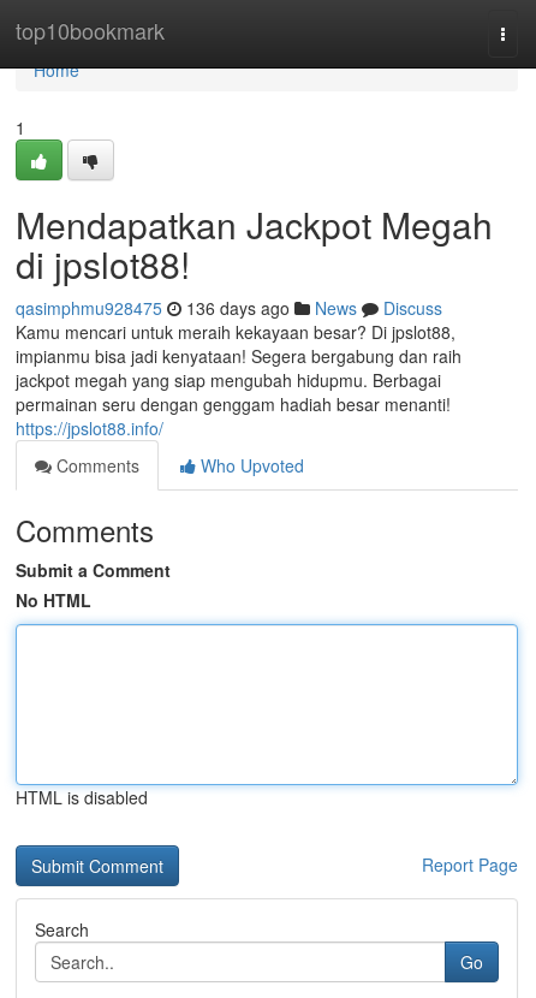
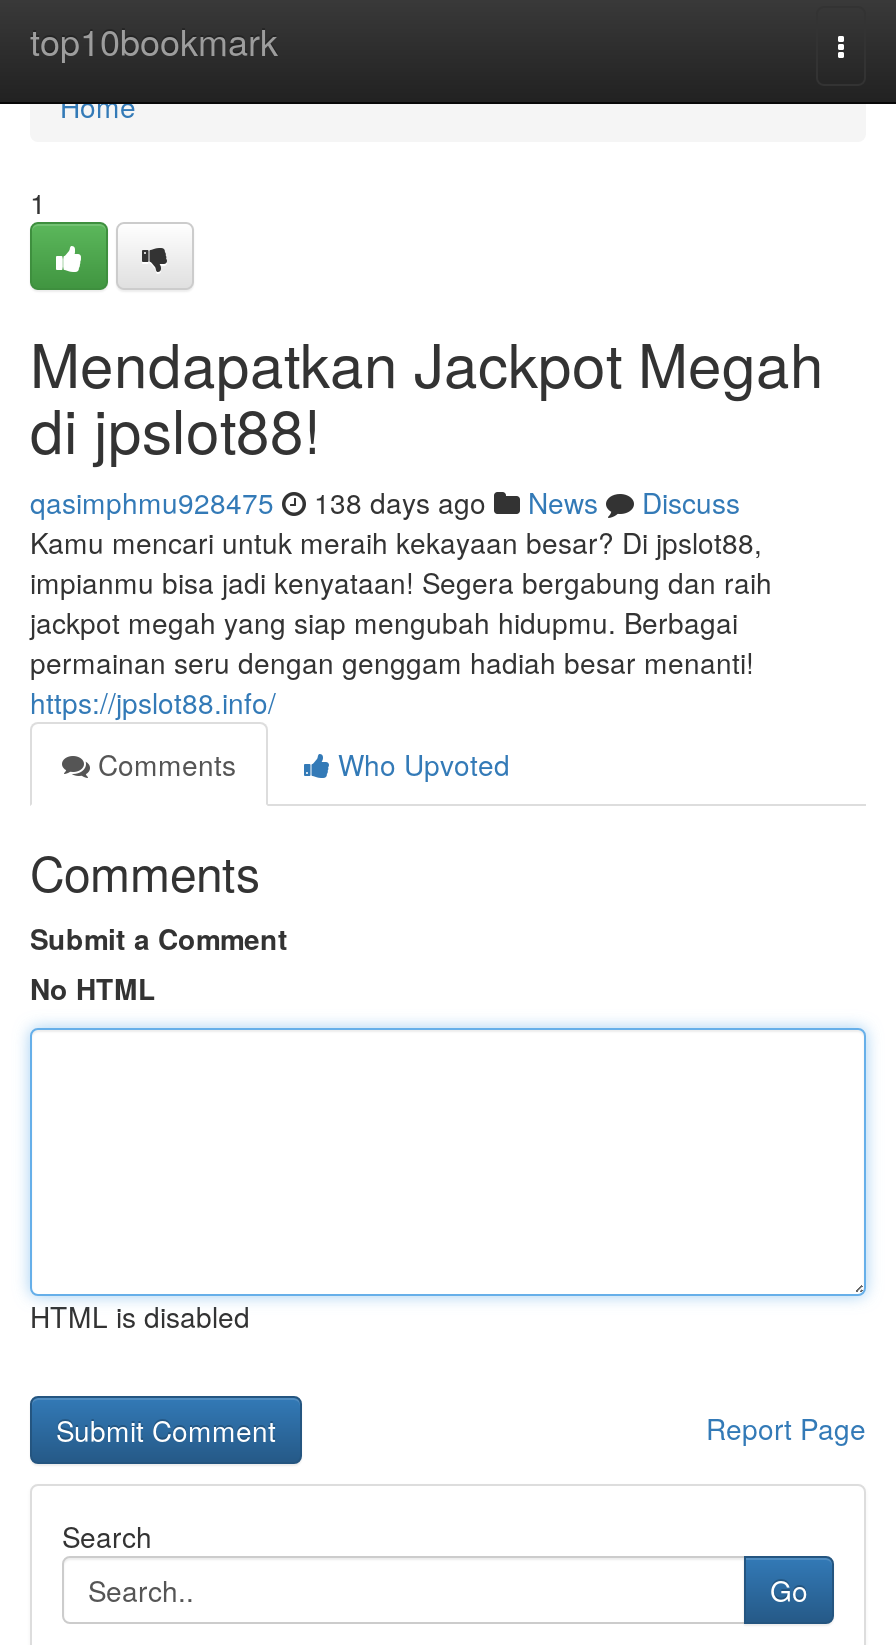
- qasimphmu928475 136 days ago News Discuss
+ qasimphmu928475 138 days ago News Discuss
